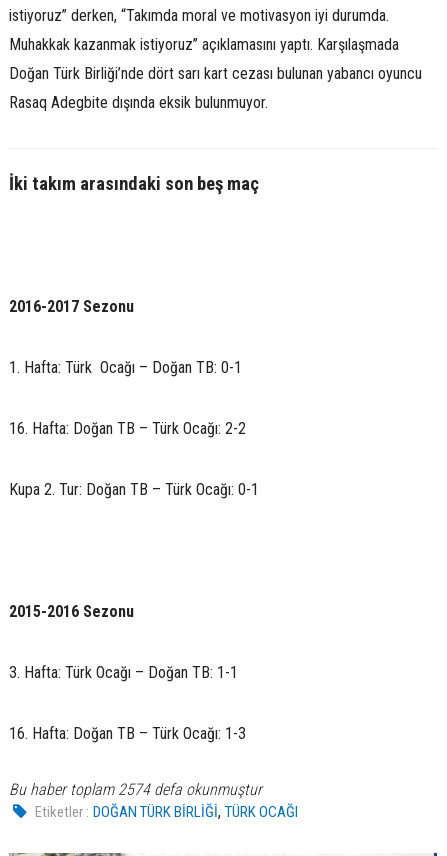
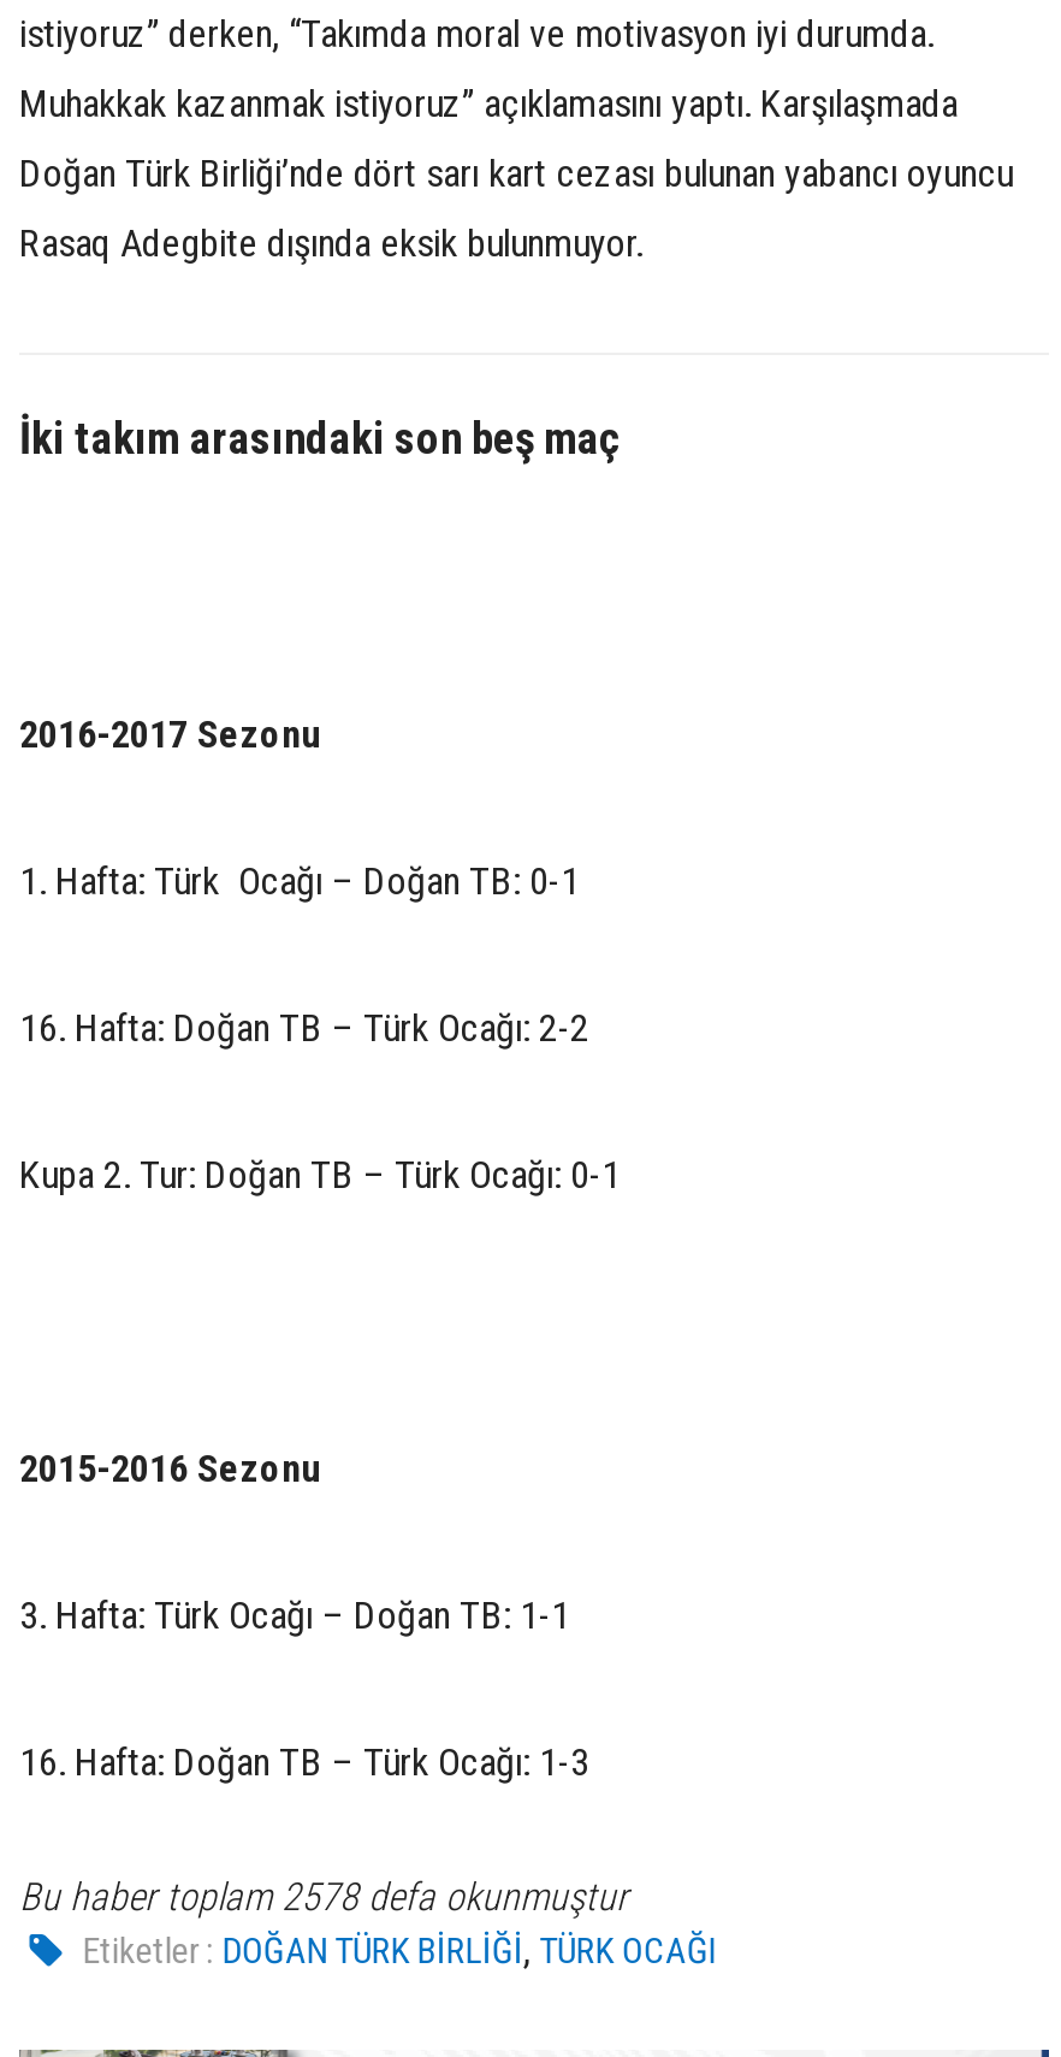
- Bu haber toplam 2574 defa okunmuştur
+ Bu haber toplam 2578 defa okunmuştur
